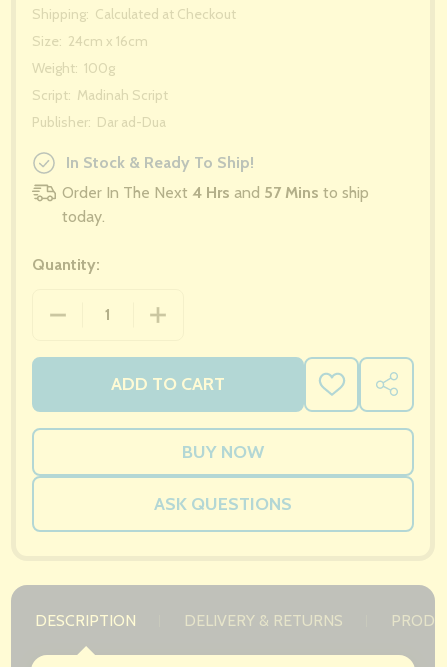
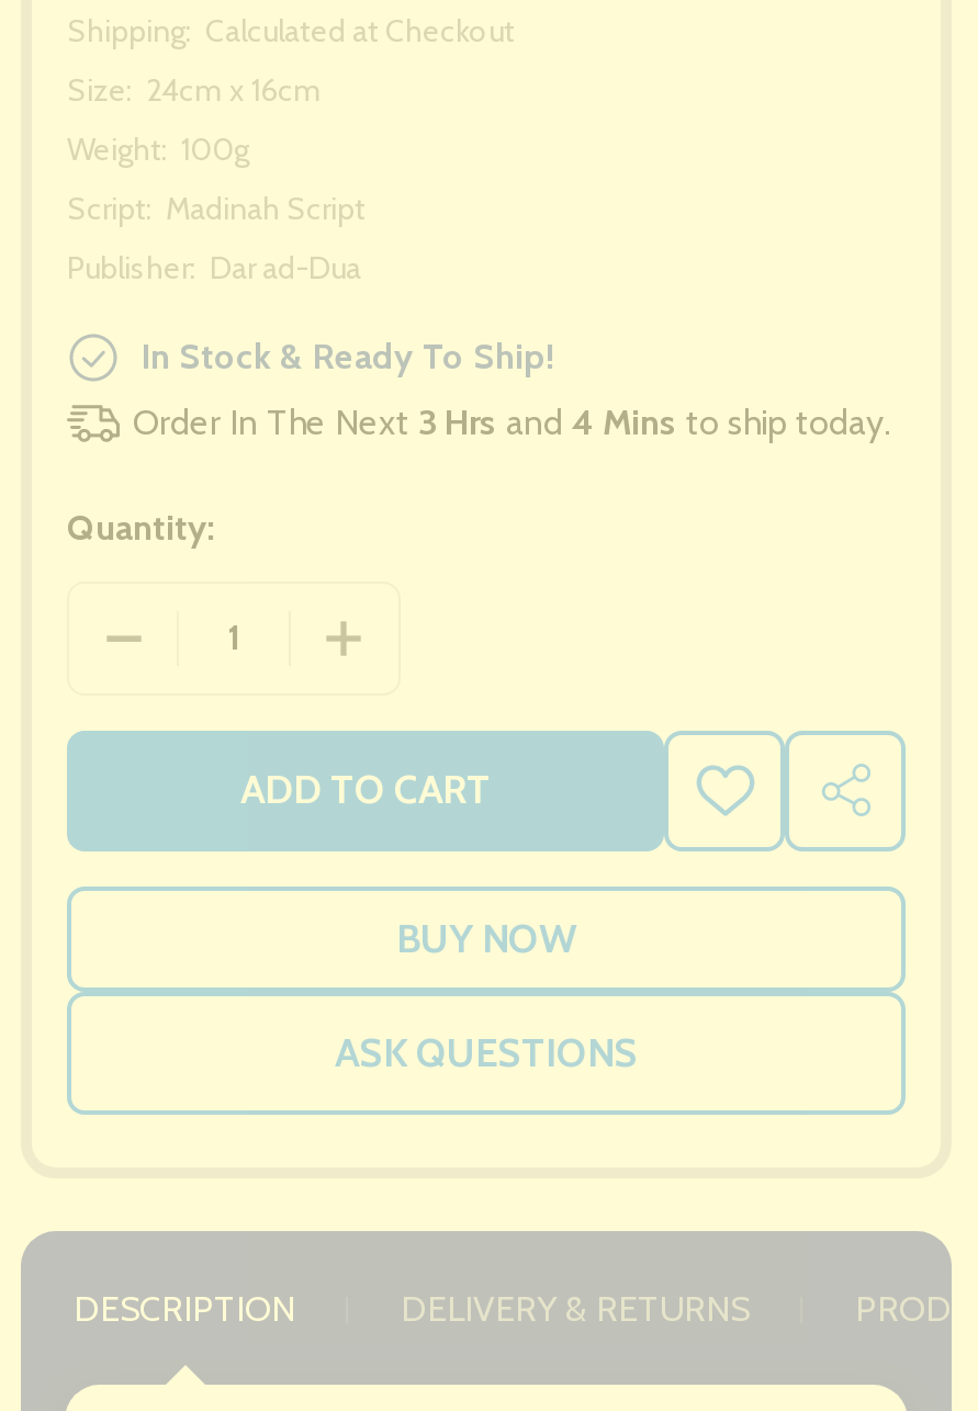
- Order In The Next 4 Hrs and 57 Mins to ship
- today.
+ Order In The Next 3 Hrs and 4 Mins to ship today.
